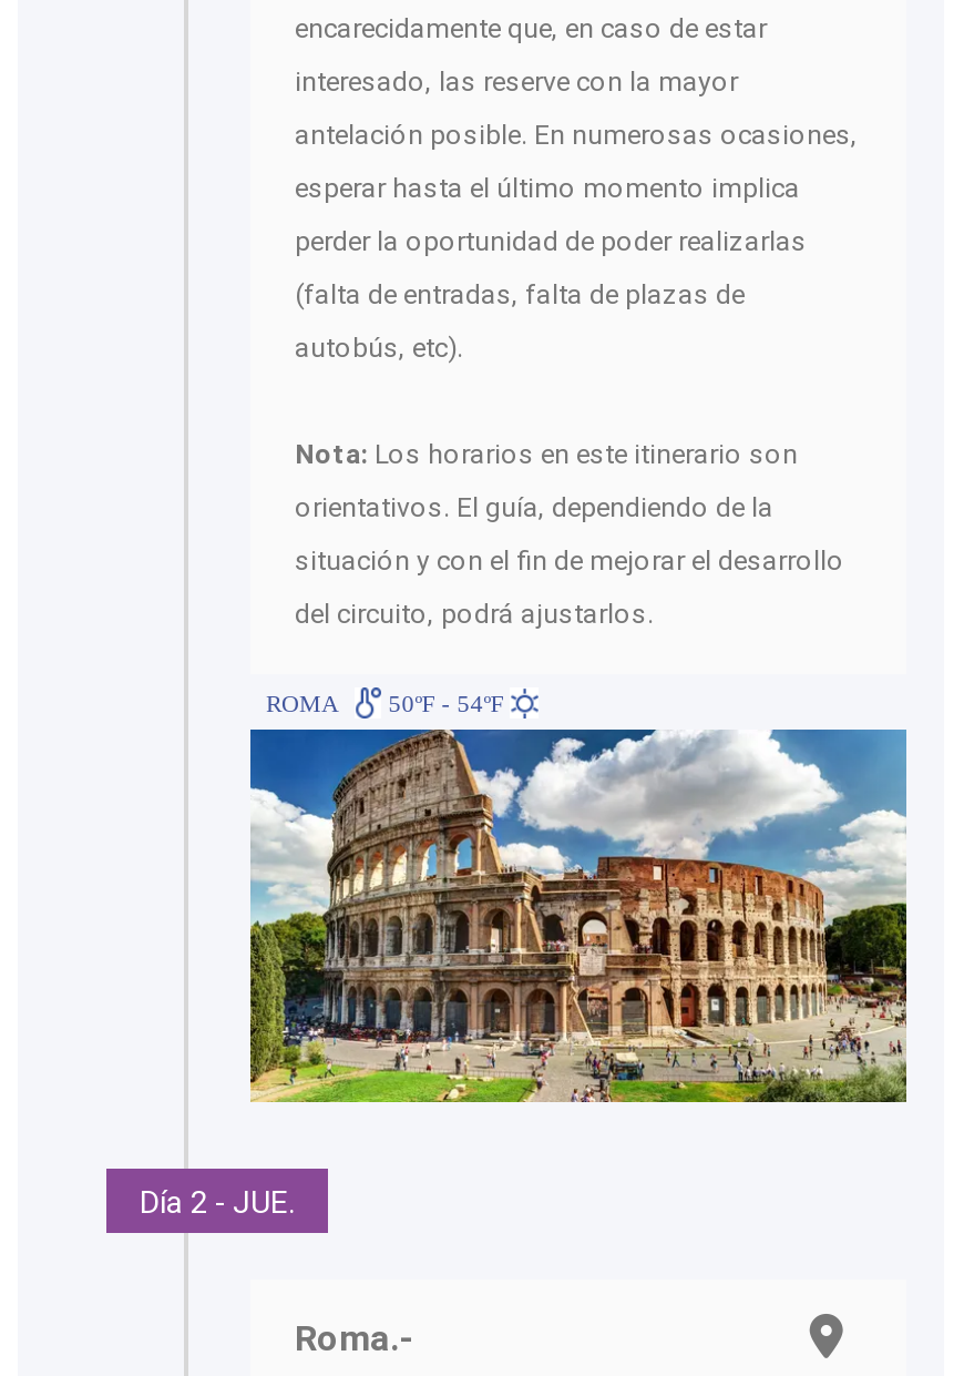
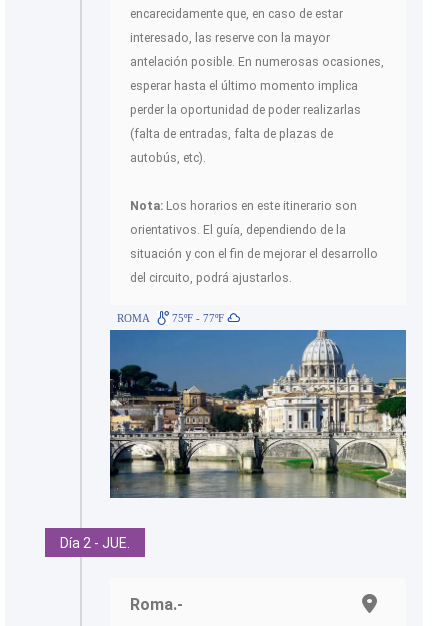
- ROMA 50ºF - 54ºF
+ ROMA 75ºF - 77ºF

- [image]
+ [image]
